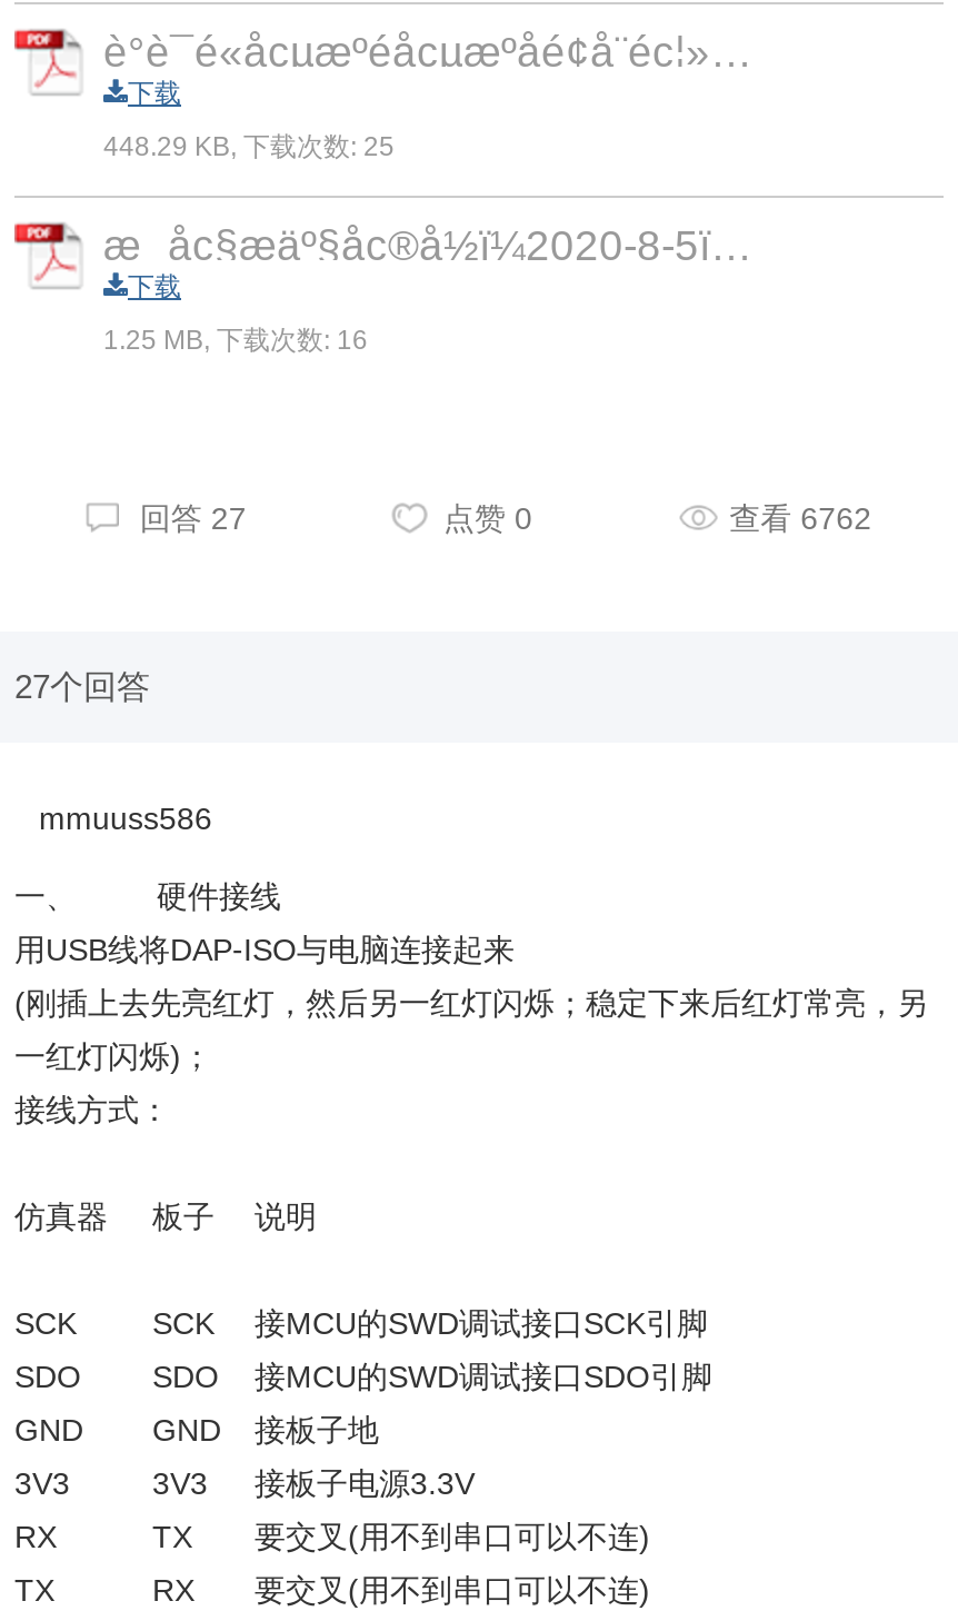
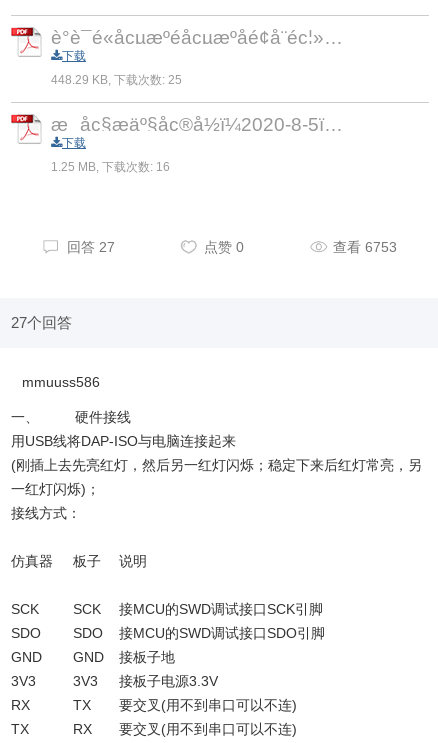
- 查看 6762
+ 查看 6753
